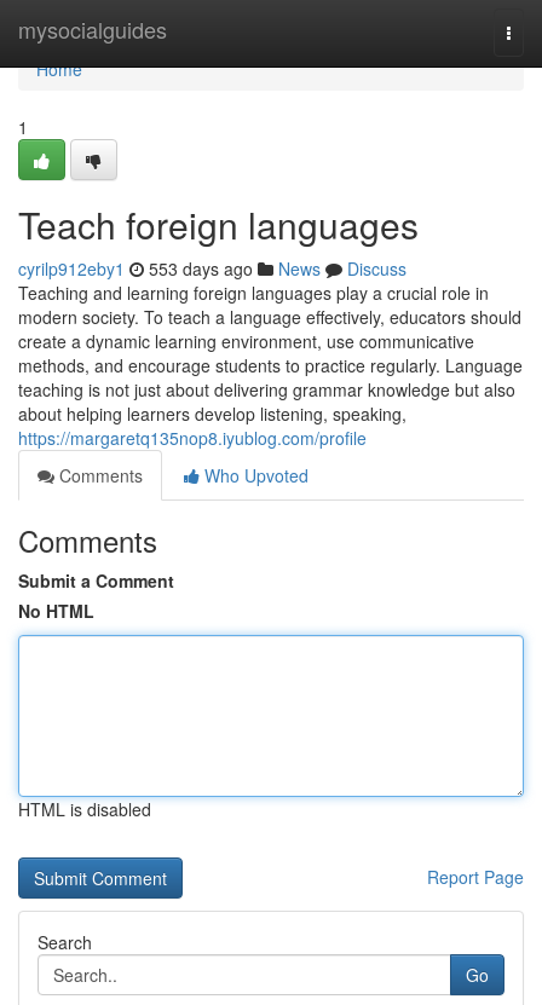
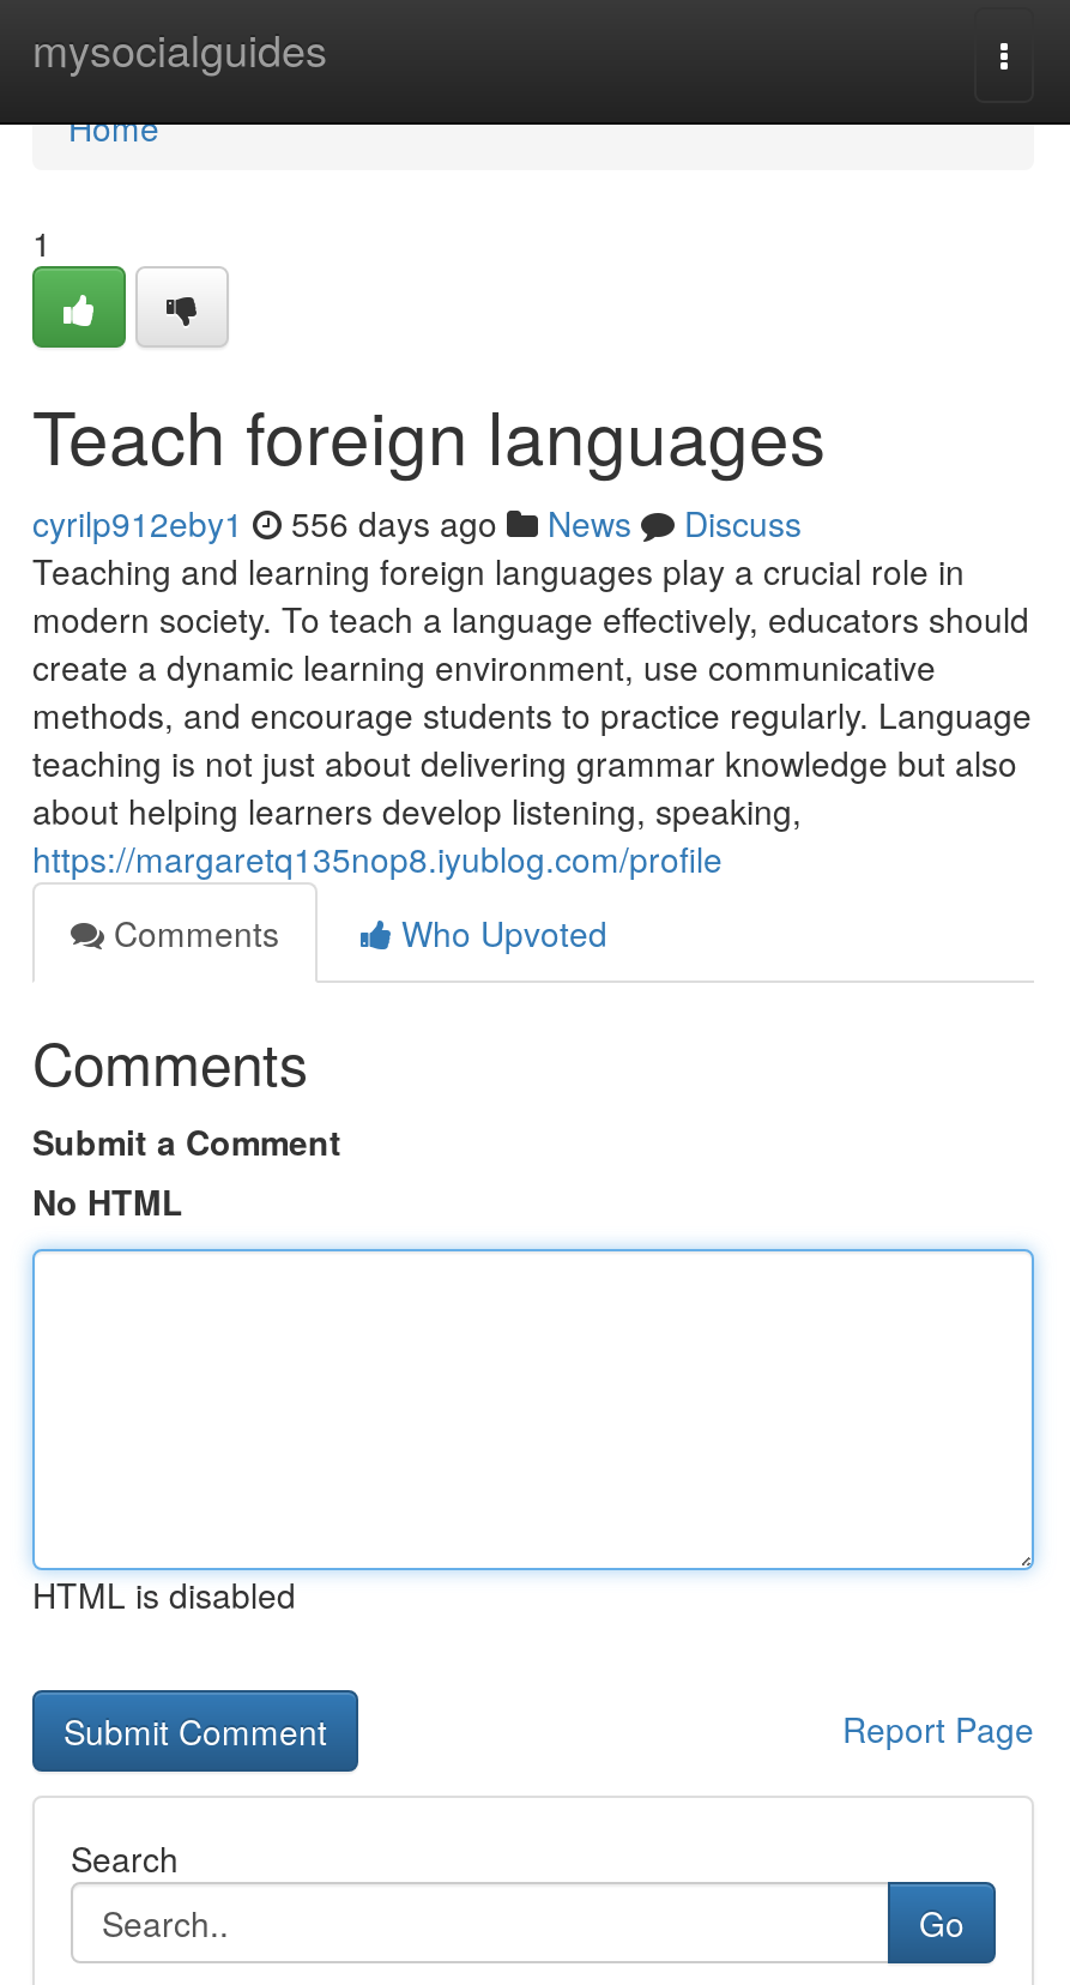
- cyrilp912eby1 553 days ago News Discuss
+ cyrilp912eby1 556 days ago News Discuss
